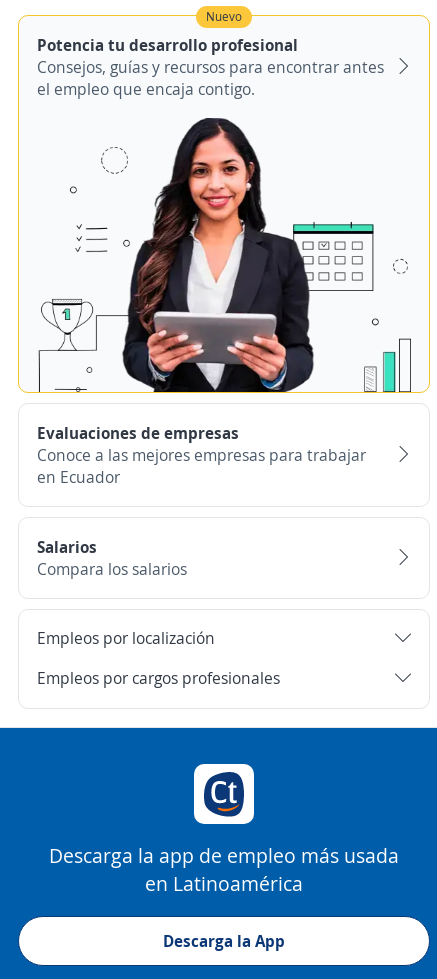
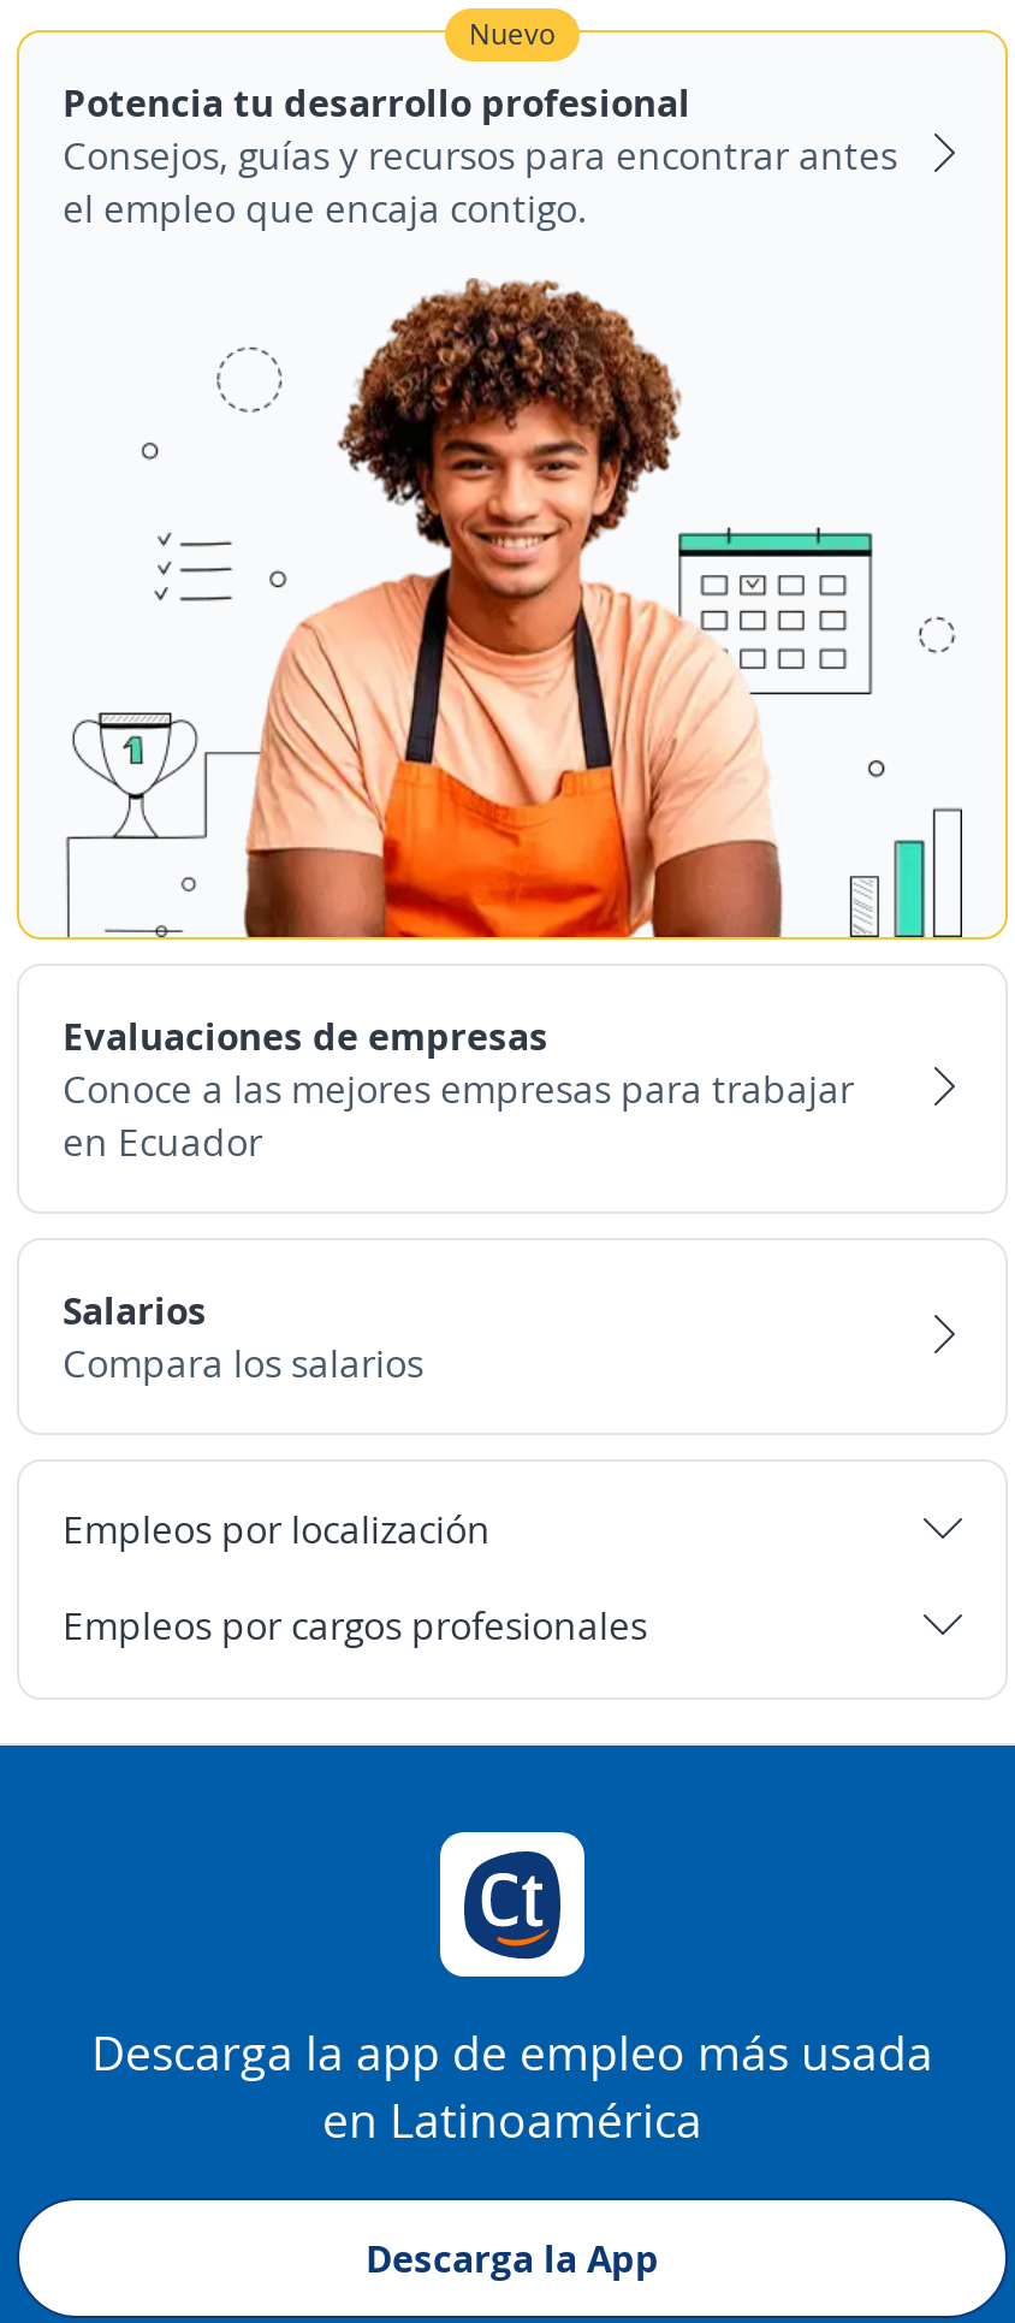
- [image]
+ [image]
